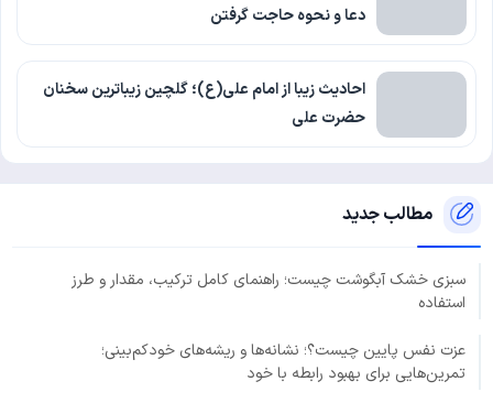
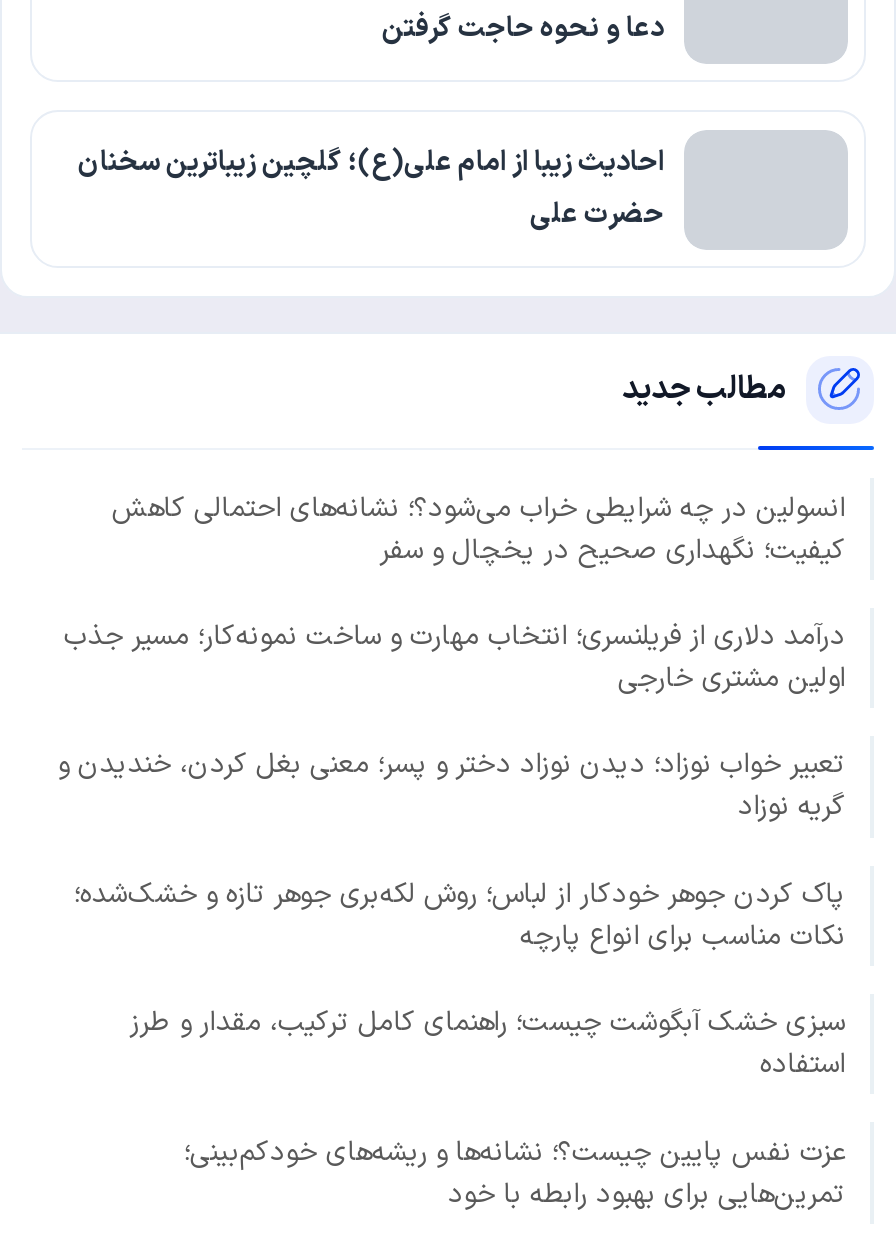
+ انسولین در چه شرایطی خراب می‌شود؟؛ نشانه‌های احتمالی کاهش
+ کیفیت؛ نگهداری صحیح در یخچال و سفر
+ درآمد دلاری از فریلنسری؛ انتخاب مهارت و ساخت نمونه‌کار؛ مسیر جذب
+ اولین مشتری خارجی
+ تعبیر خواب نوزاد؛ دیدن نوزاد دختر و پسر؛ معنی بغل کردن، خندیدن و
+ گریه نوزاد
+ پاک کردن جوهر خودکار از لباس؛ روش لکه‌بری جوهر تازه و خشک‌شده؛
+ نکات مناسب برای انواع پارچه
